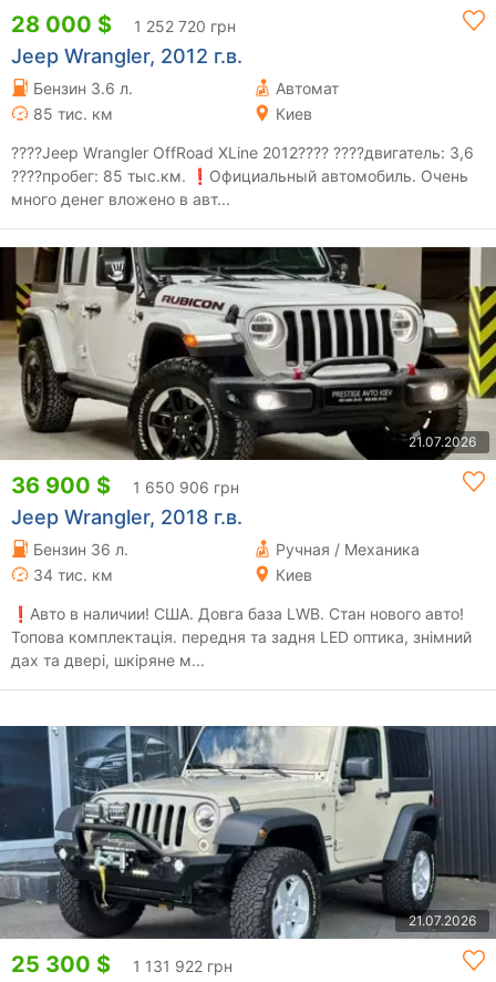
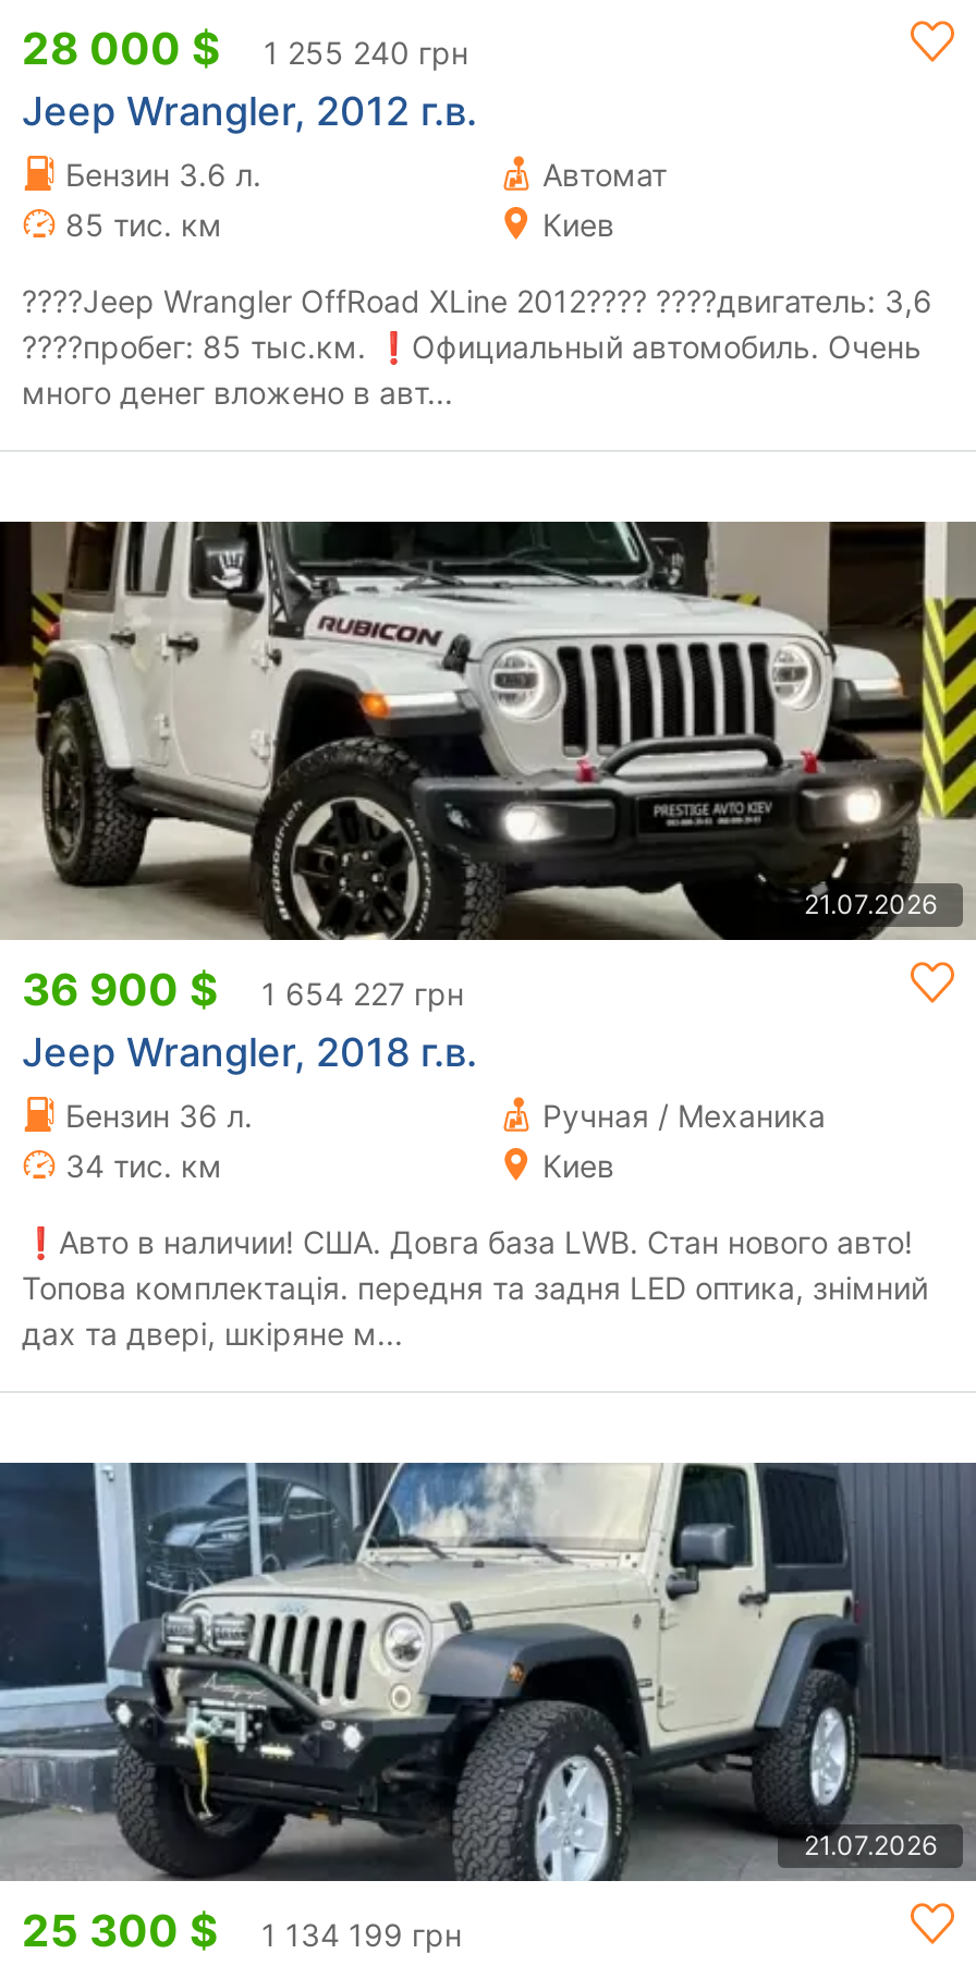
- 28 000 $ 1 252 720 грн
+ 28 000 $ 1 255 240 грн

- 36 900 $ 1 650 906 грн
+ 36 900 $ 1 654 227 грн

- 25 300 $ 1 131 922 грн
+ 25 300 $ 1 134 199 грн
